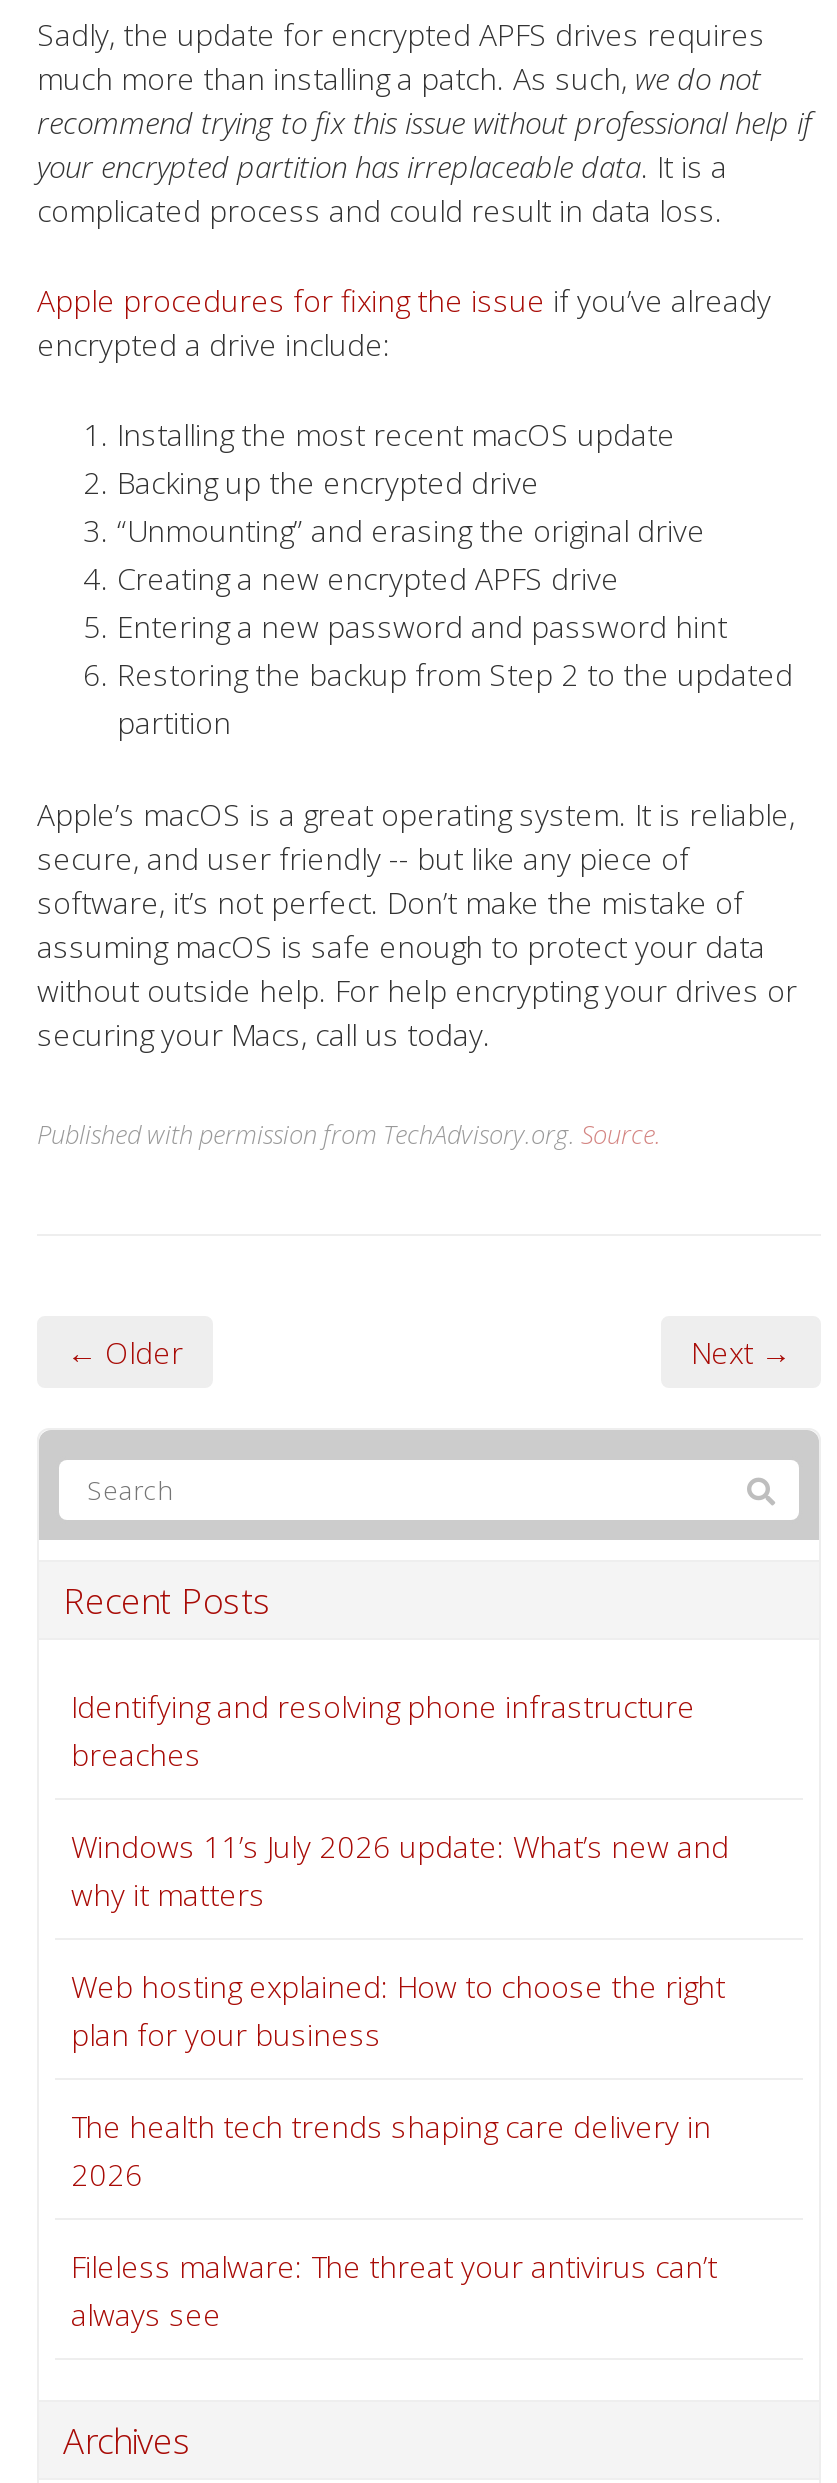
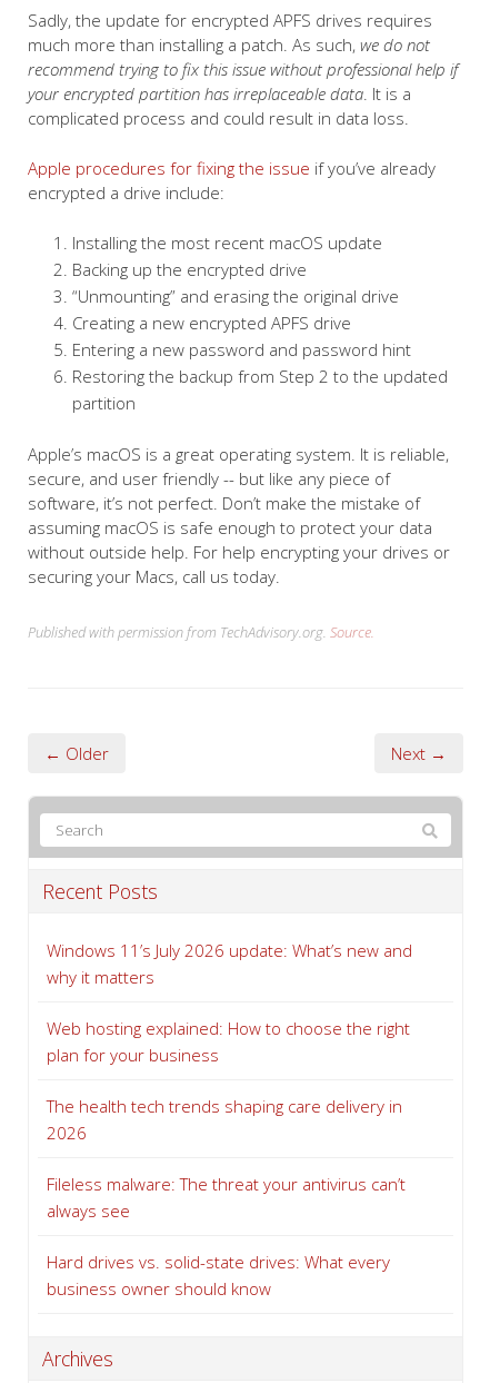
- Identifying and resolving phone infrastructure
- breaches

moved up: Windows 11’s July 2026 update: What’s new and | why it matters | Web hosting explained: How to choose the right | plan for your business | The health tech trends shaping care delivery in | 2026 | Fileless malware: The threat your antivirus can’t | always see

+ Hard drives vs. solid-state drives: What every
+ business owner should know
